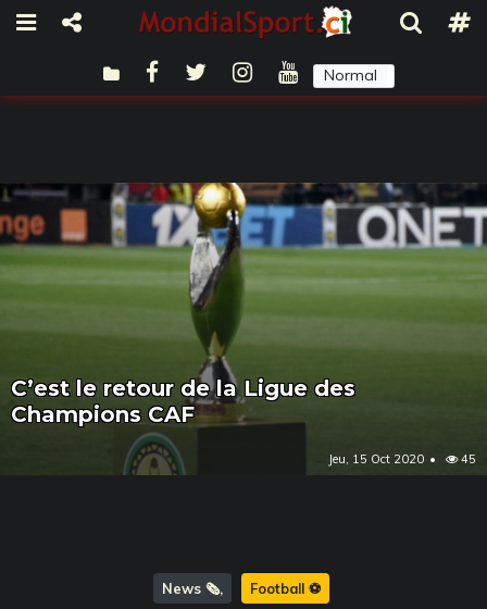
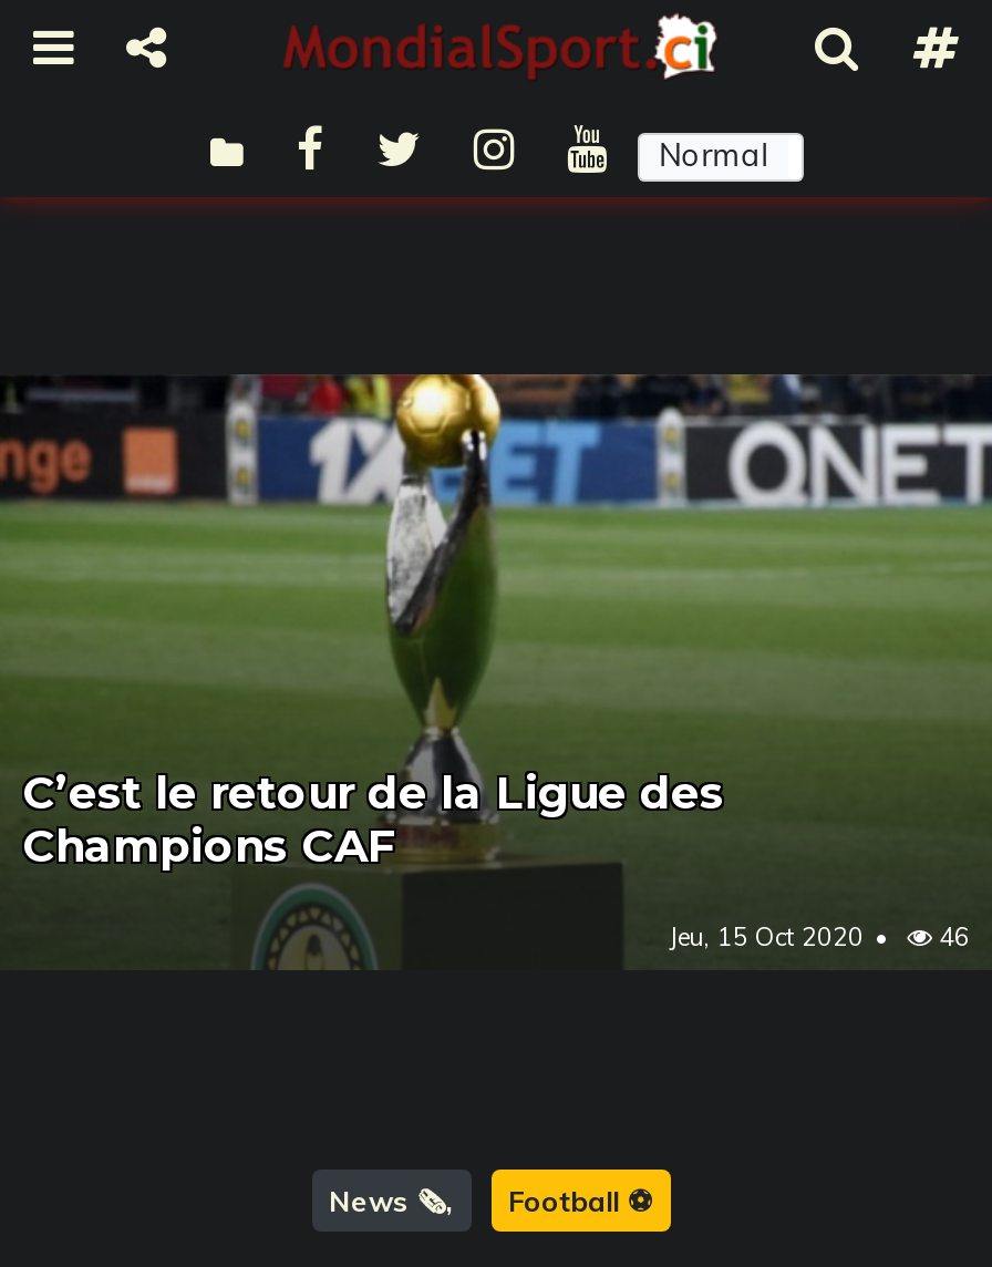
- 45
+ 46
